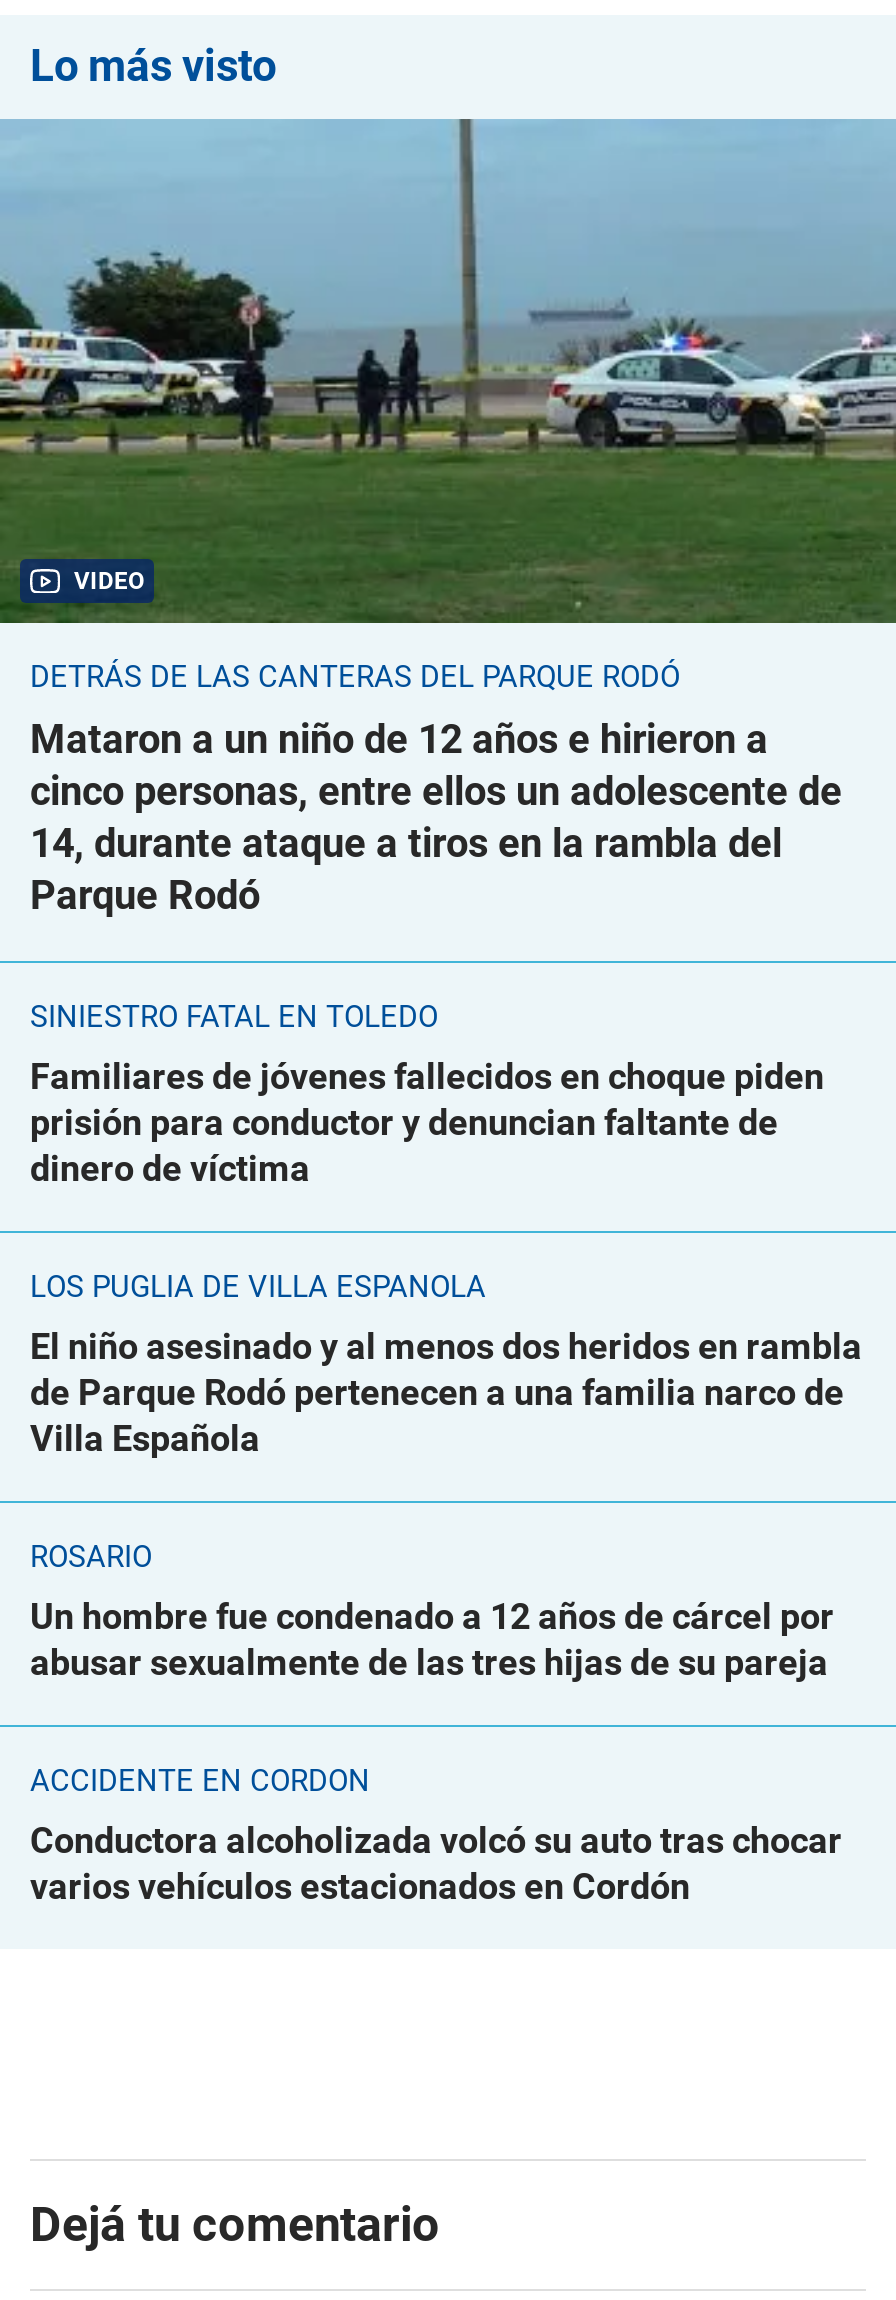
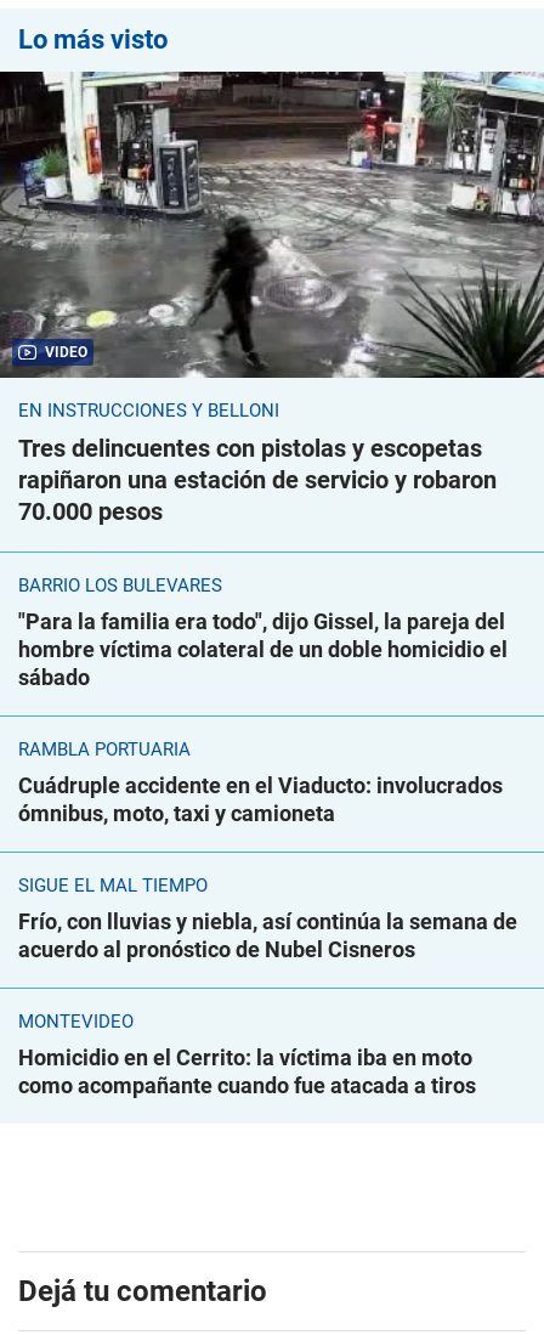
- [image]
- DETRÁS DE LAS CANTERAS DEL PARQUE RODÓ
- Mataron a un niño de 12 años e hirieron a
- cinco personas, entre ellos un adolescente de
- 14, durante ataque a tiros en la rambla del
- Parque Rodó
+ [image]
+ EN INSTRUCCIONES Y BELLONI
+ Tres delincuentes con pistolas y escopetas
+ rapiñaron una estación de servicio y robaron
+ 70.000 pesos

- SINIESTRO FATAL EN TOLEDO
+ BARRIO LOS BULEVARES

- Familiares de jóvenes fallecidos en choque piden
- prisión para conductor y denuncian faltante de
- dinero de víctima
+ "Para la familia era todo", dijo Gissel, la pareja del
+ hombre víctima colateral de un doble homicidio el
+ sábado

- LOS PUGLIA DE VILLA ESPAÑOLA
+ RAMBLA PORTUARIA

- El niño asesinado y al menos dos heridos en rambla
- de Parque Rodó pertenecen a una familia narco de
- Villa Española
+ Cuádruple accidente en el Viaducto: involucrados
+ ómnibus, moto, taxi y camioneta

- ROSARIO
+ SIGUE EL MAL TIEMPO

- Un hombre fue condenado a 12 años de cárcel por
- abusar sexualmente de las tres hijas de su pareja
+ Frío, con lluvias y niebla, así continúa la semana de
+ acuerdo al pronóstico de Nubel Cisneros

- ACCIDENTE EN CORDÓN
+ MONTEVIDEO

- Conductora alcoholizada volcó su auto tras chocar
- varios vehículos estacionados en Cordón
+ Homicidio en el Cerrito: la víctima iba en moto
+ como acompañante cuando fue atacada a tiros
